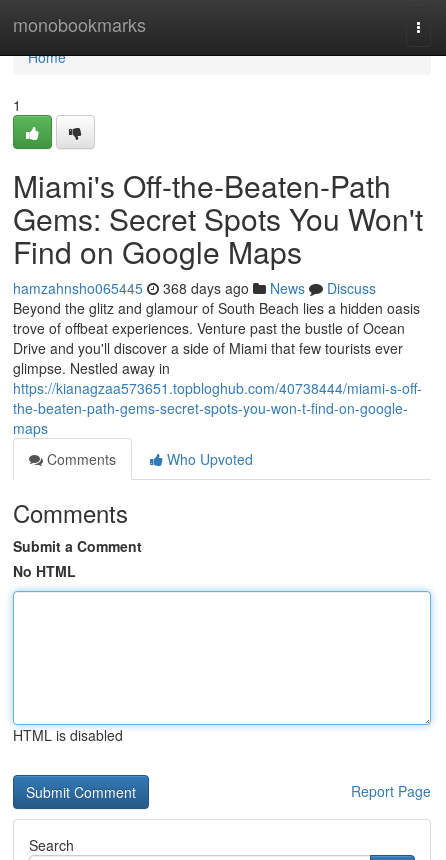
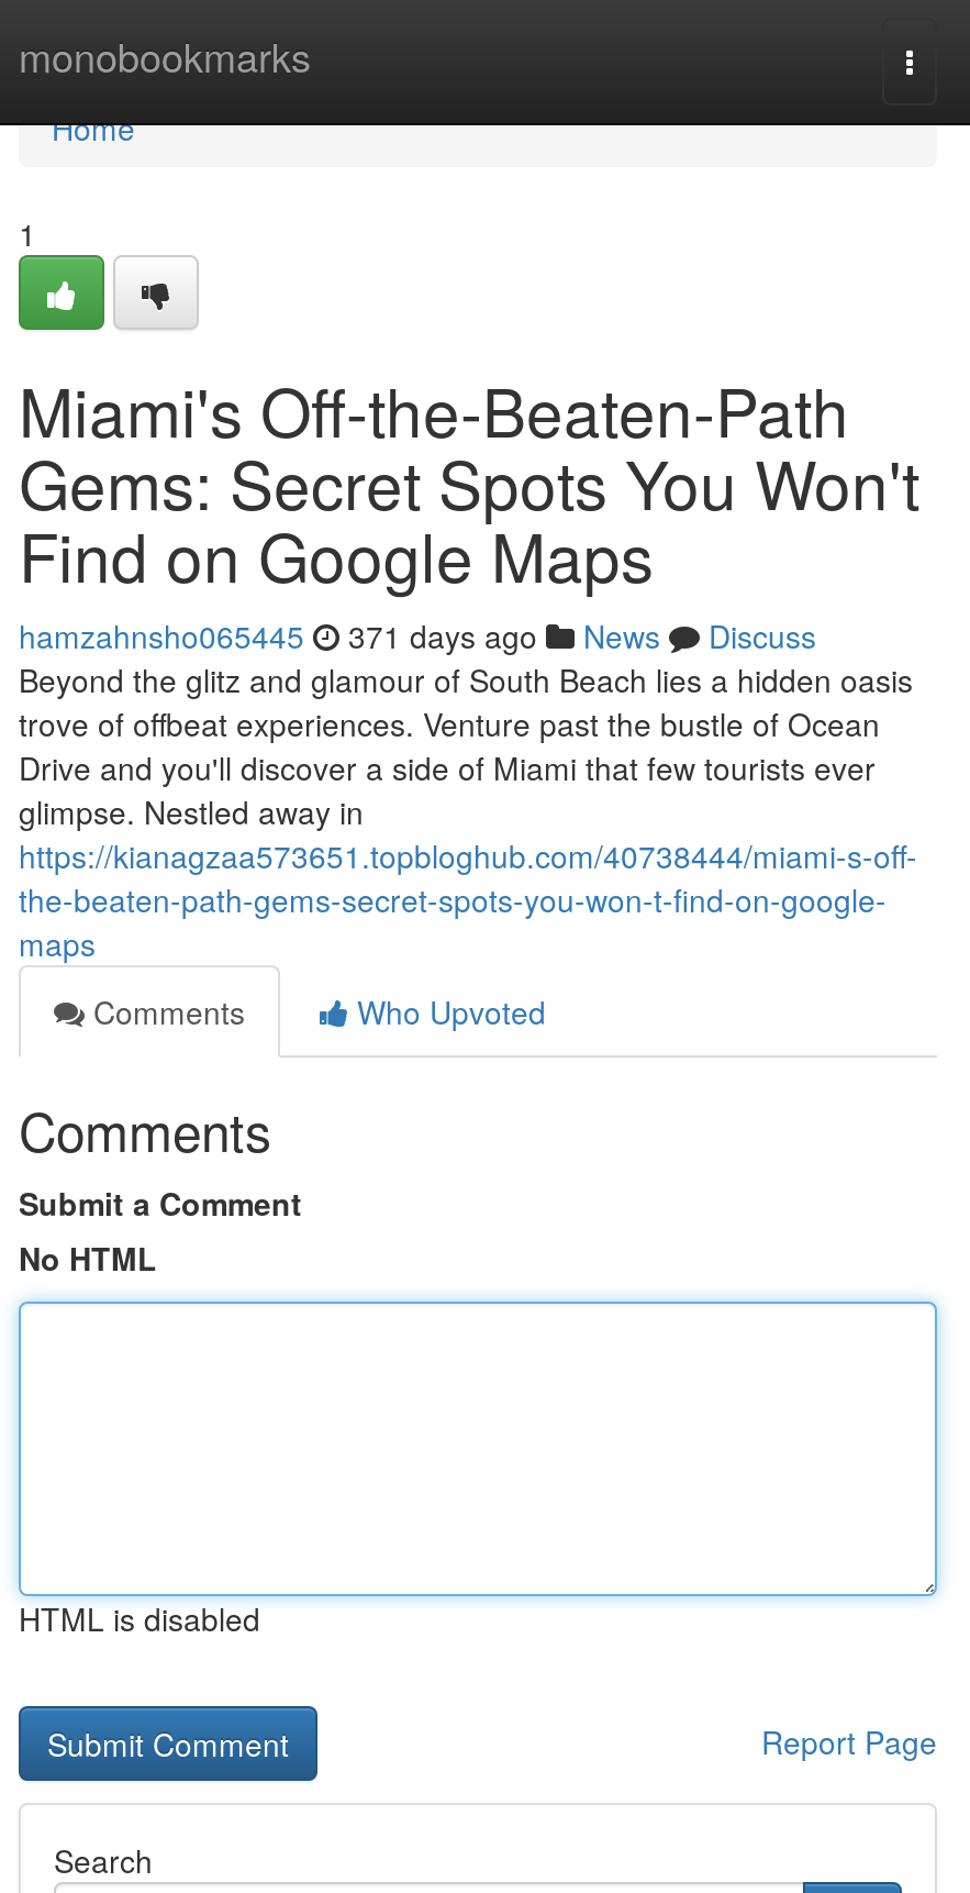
- hamzahnsho065445 368 days ago News Discuss
+ hamzahnsho065445 371 days ago News Discuss
